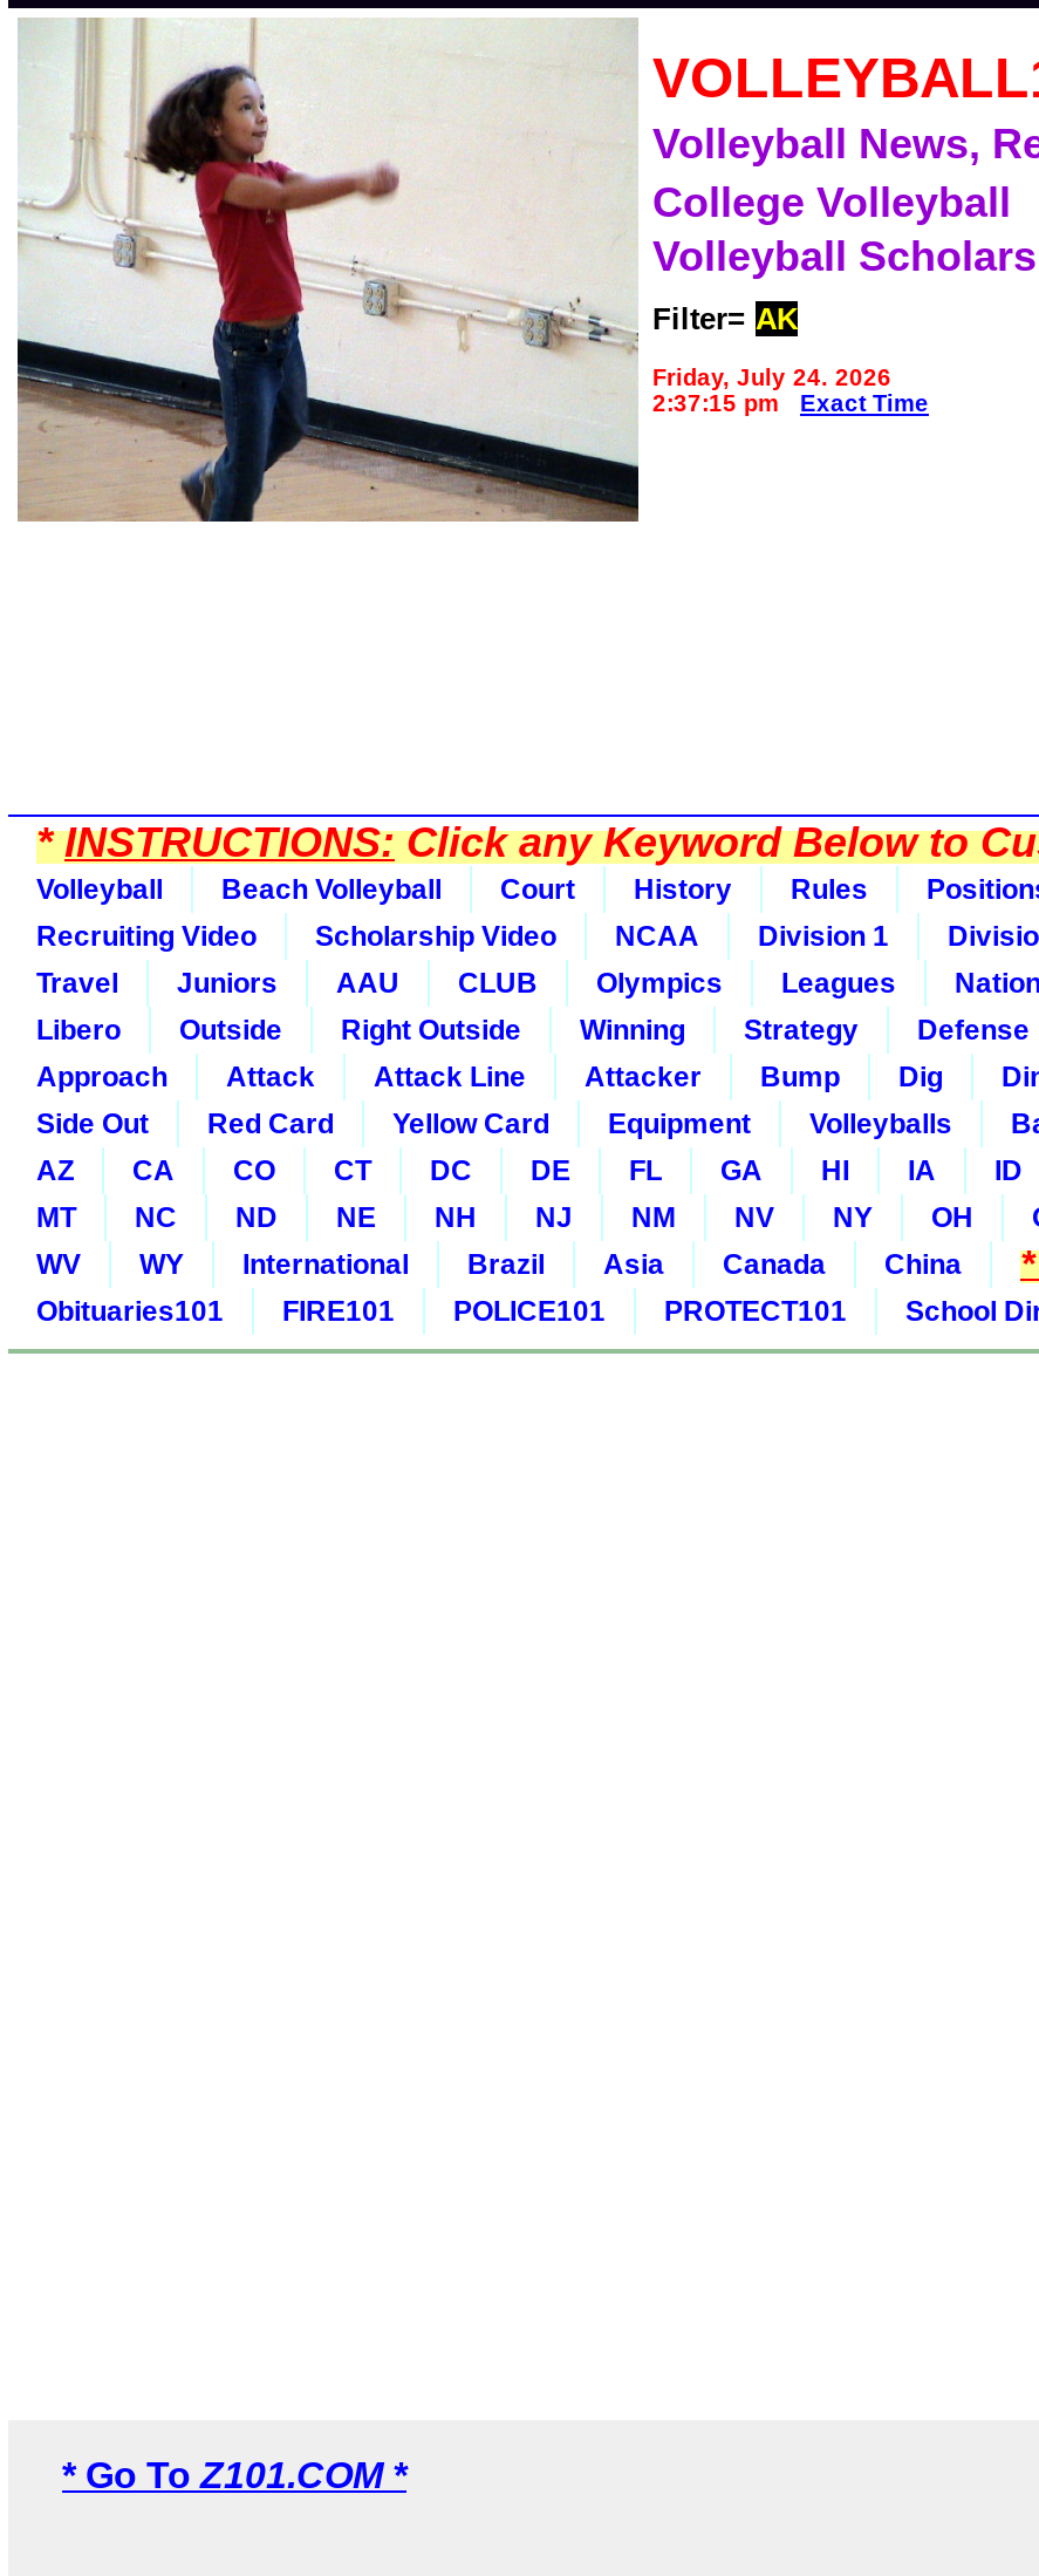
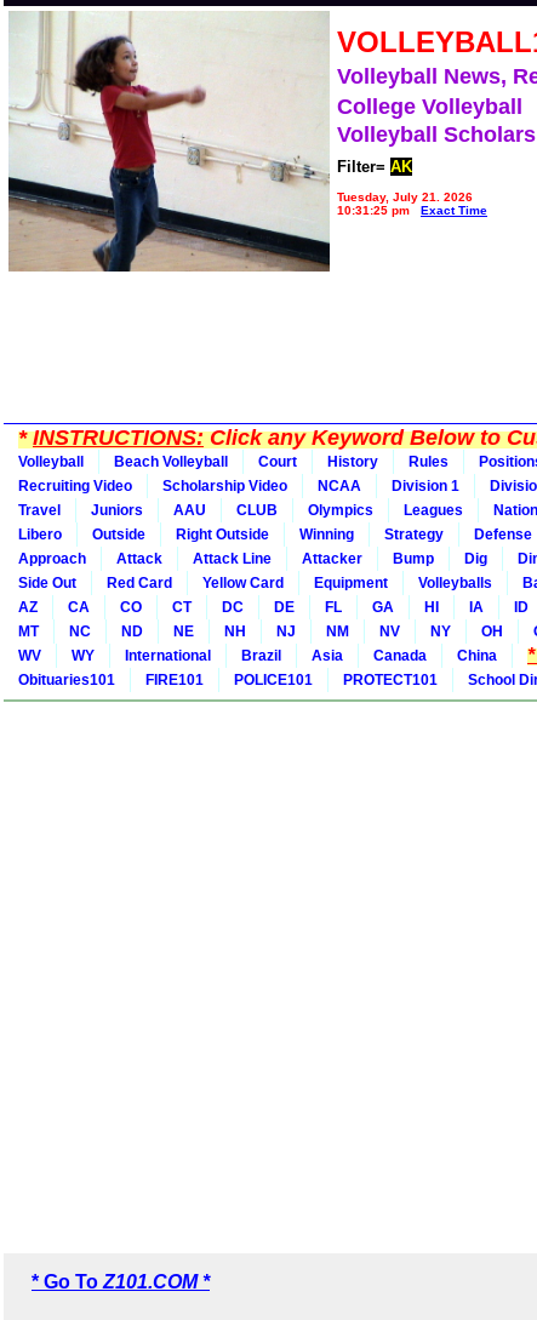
- Friday, July 24, 2026
+ Tuesday, July 21, 2026

- 2:37:15 pm Exact Time
+ 10:31:25 pm Exact Time
